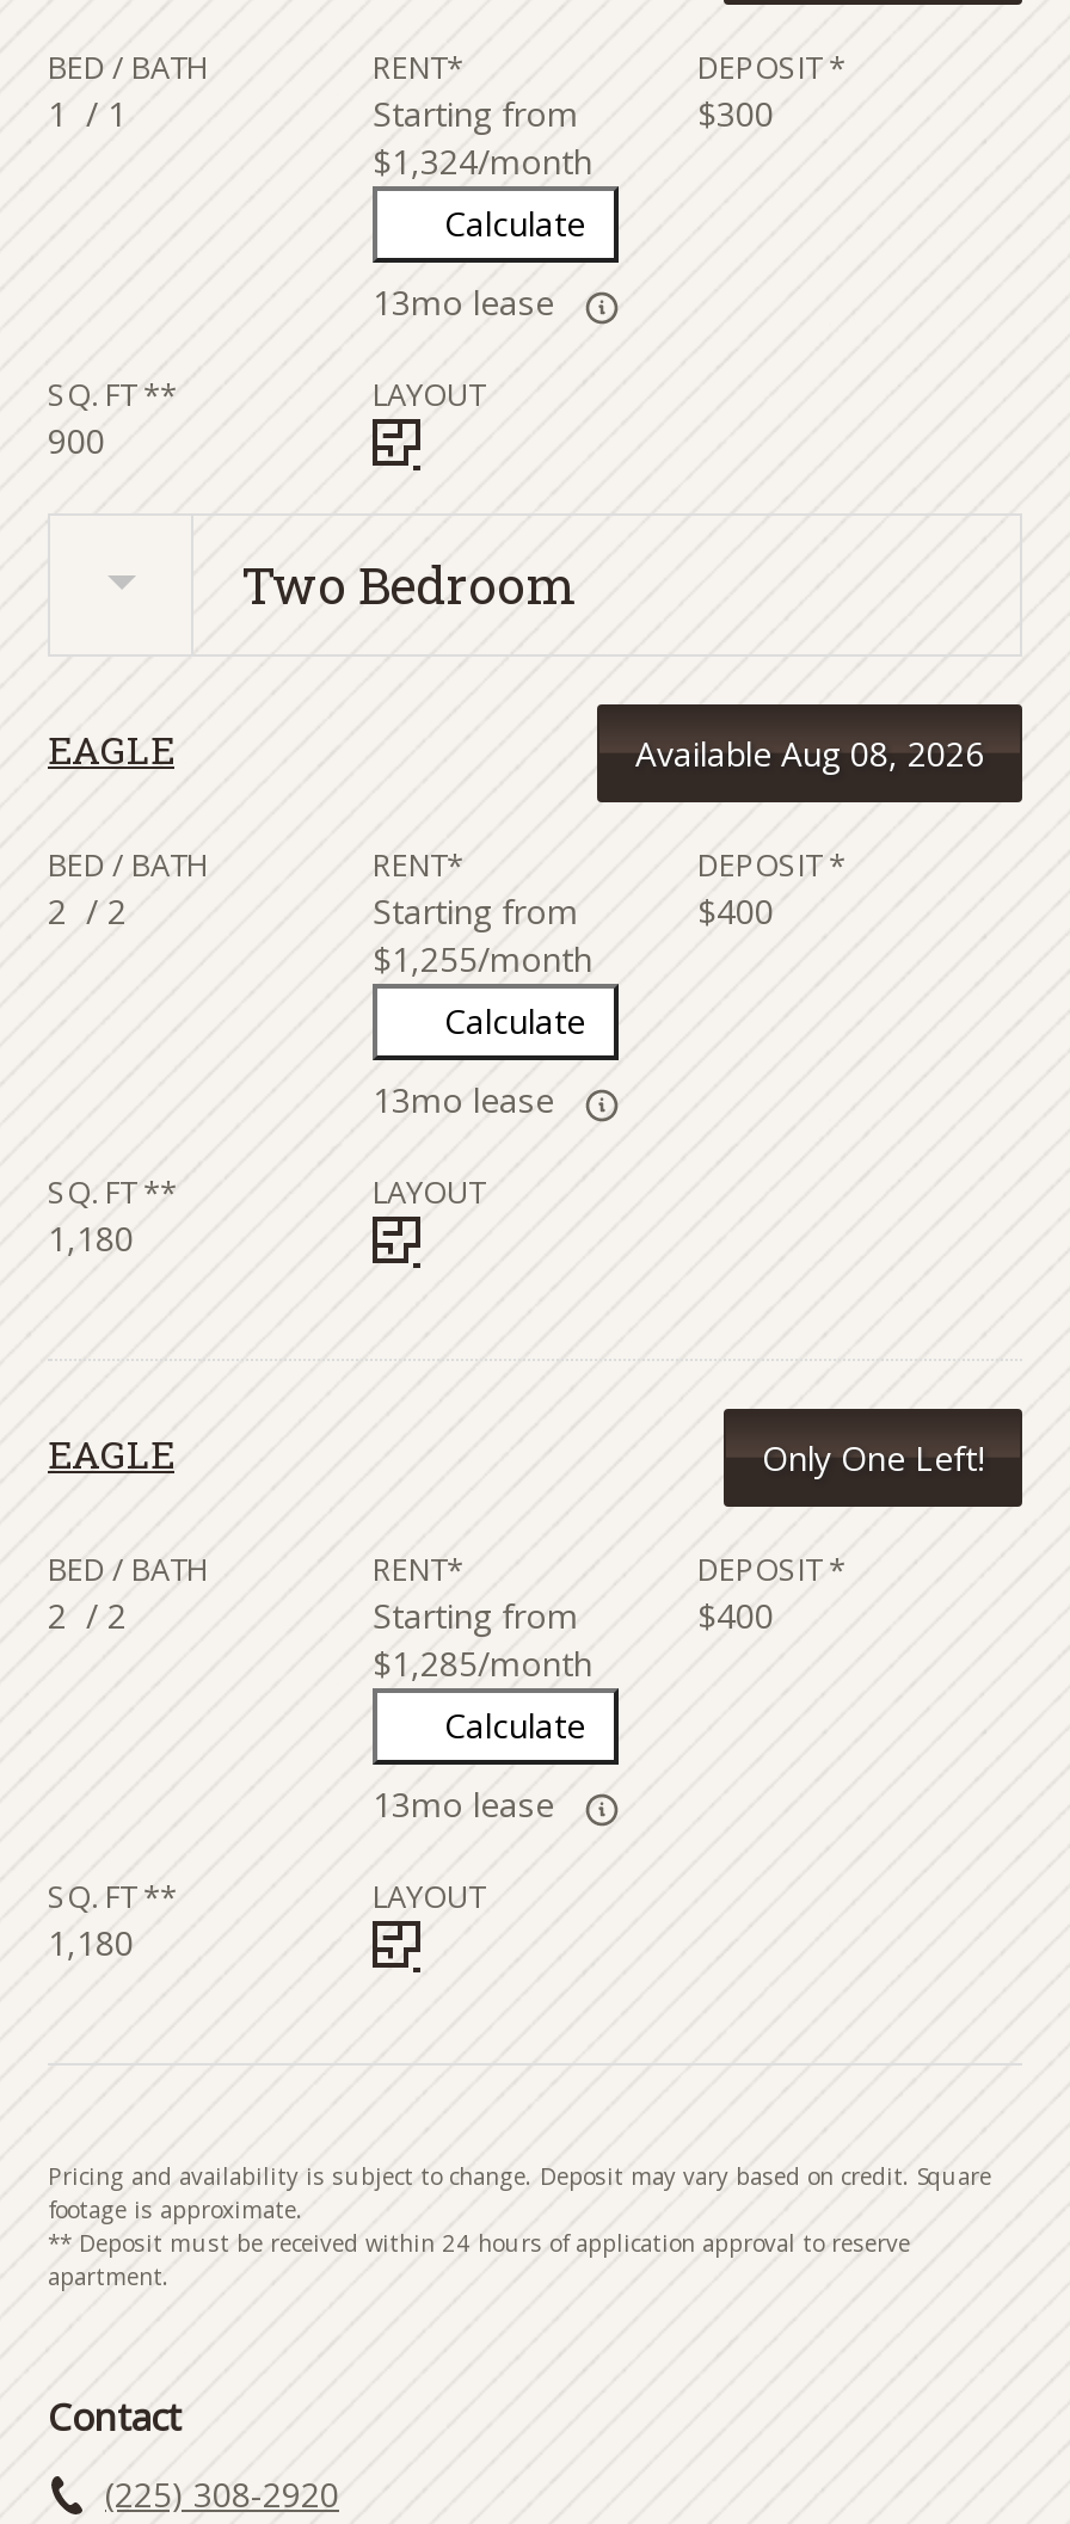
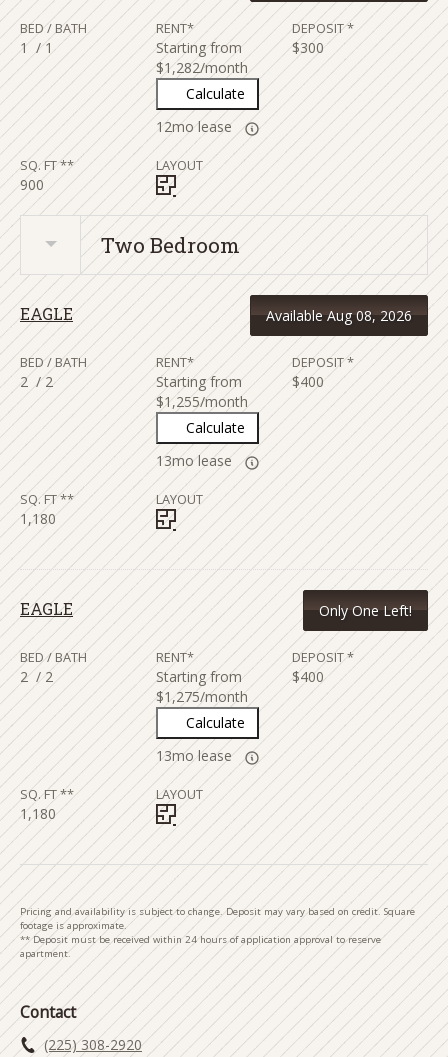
- $1,324/month
+ $1,282/month

- 13mo lease
+ 12mo lease

- $1,285/month
+ $1,275/month
